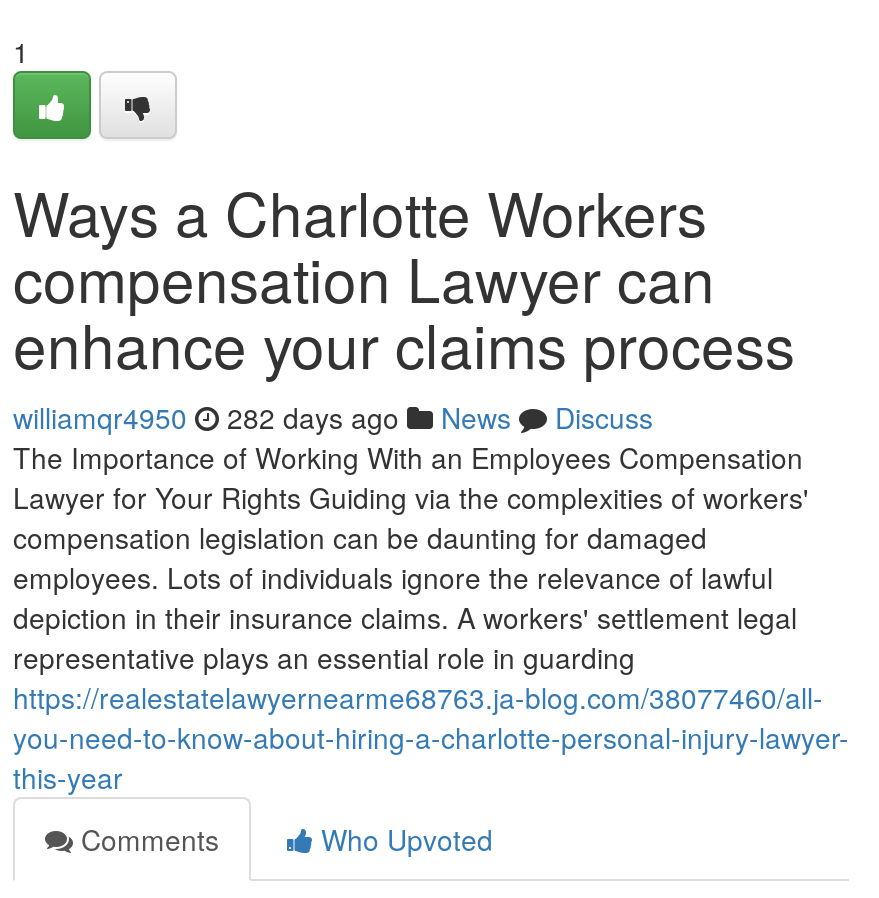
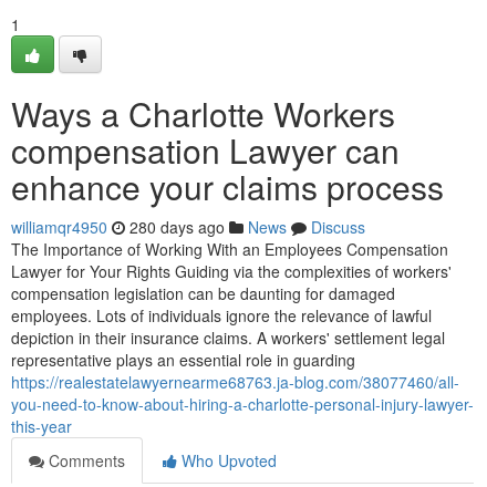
- williamqr4950 282 days ago News Discuss
+ williamqr4950 280 days ago News Discuss
